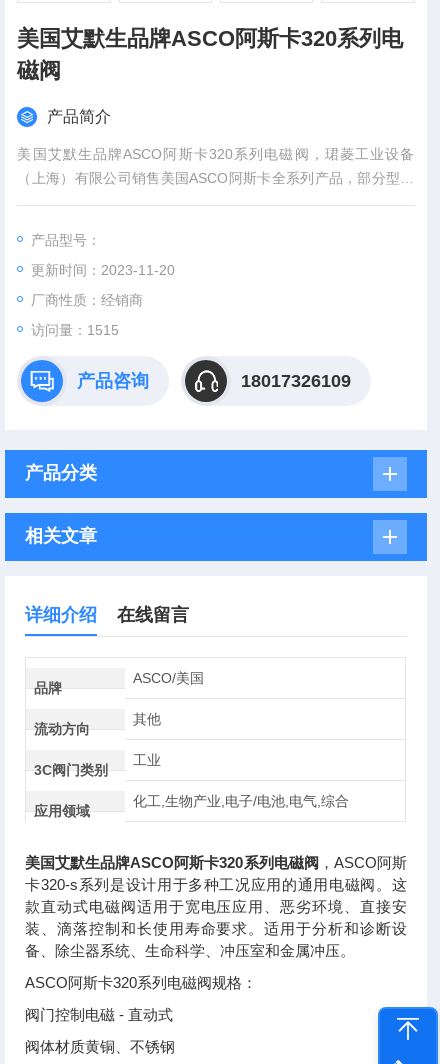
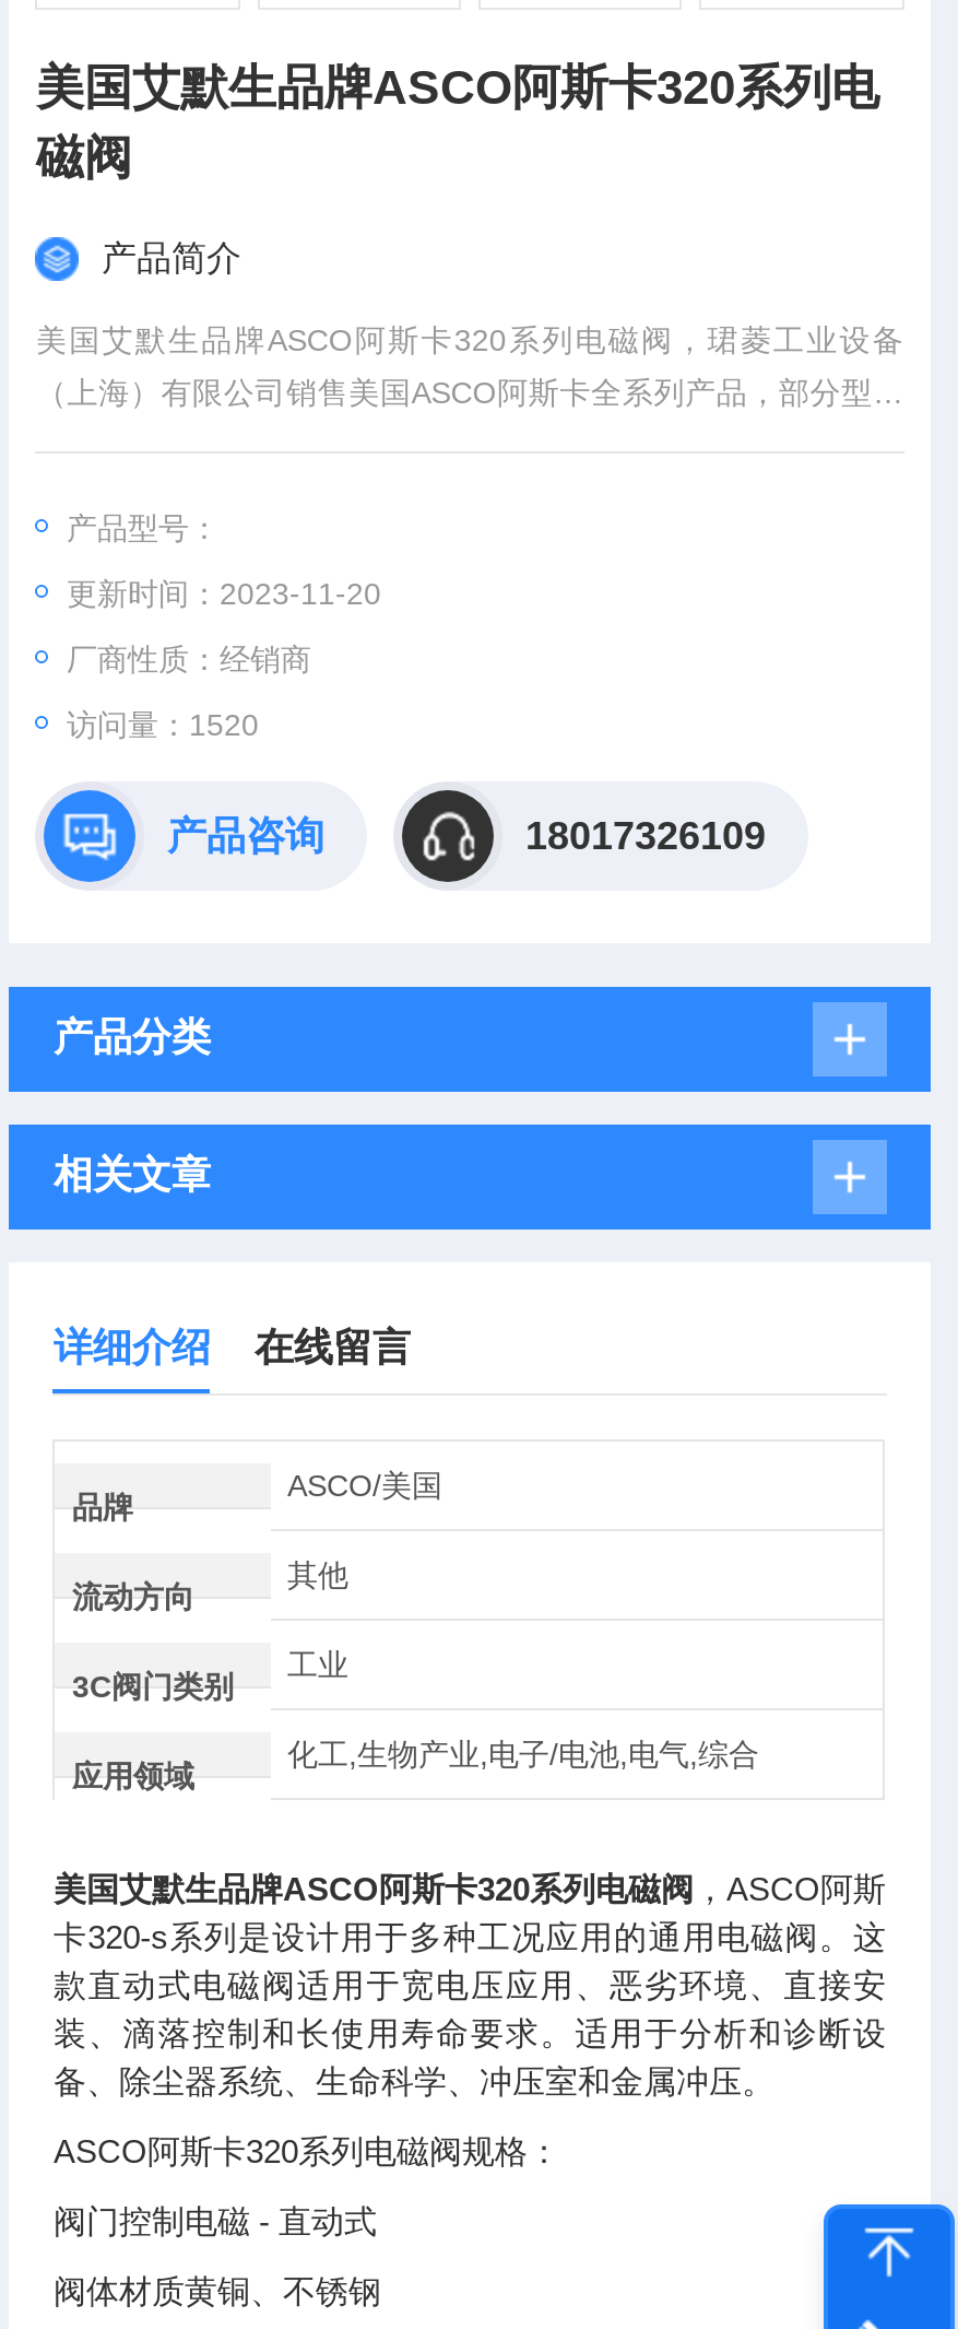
- 访问量：1515
+ 访问量：1520
